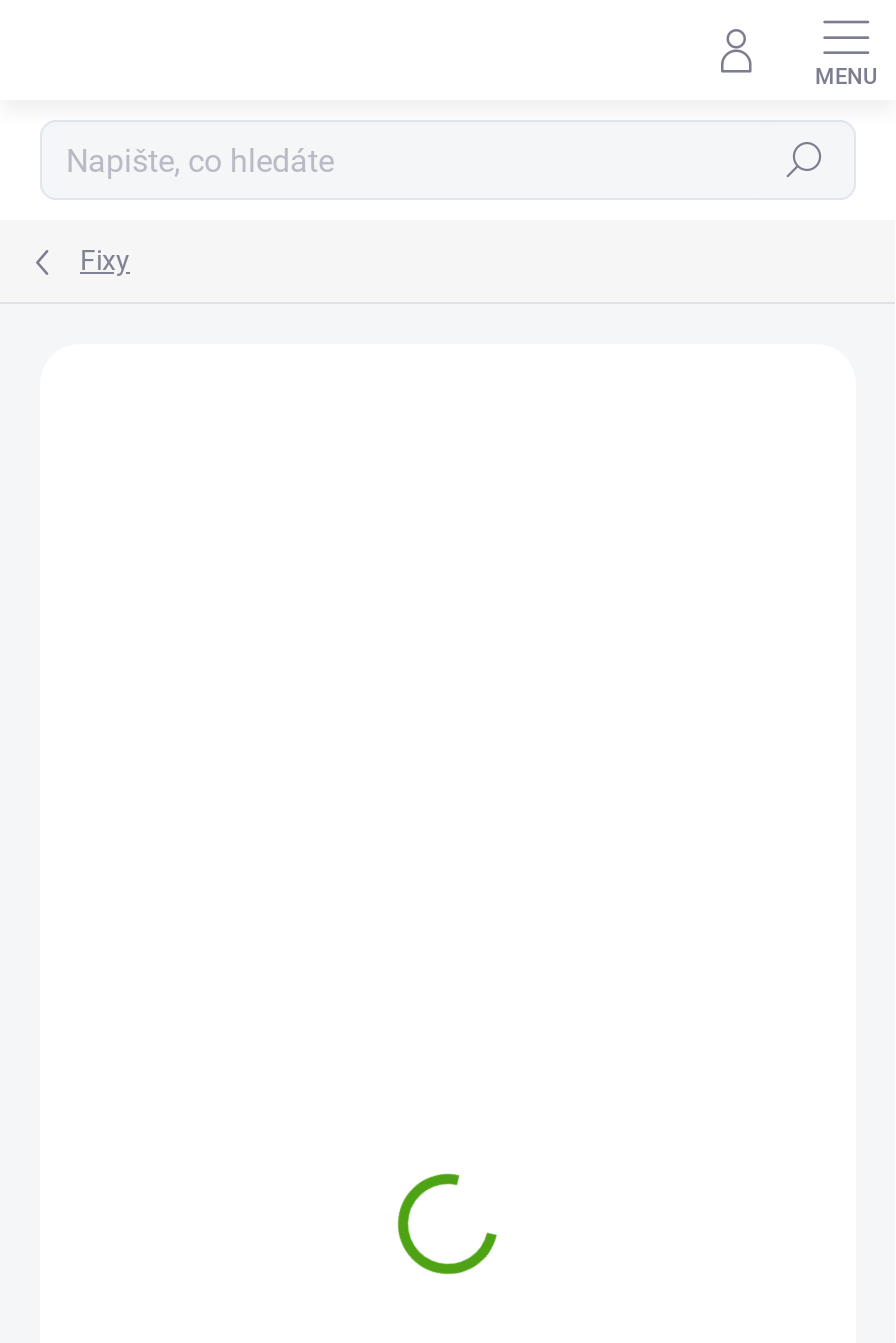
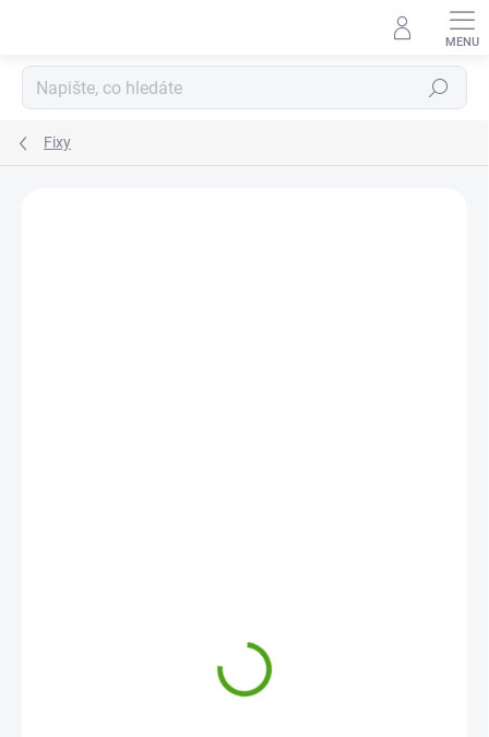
- [image]
+ [image]
